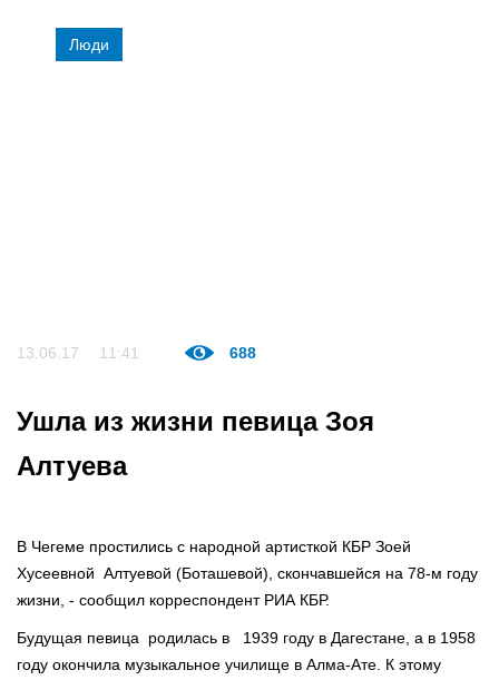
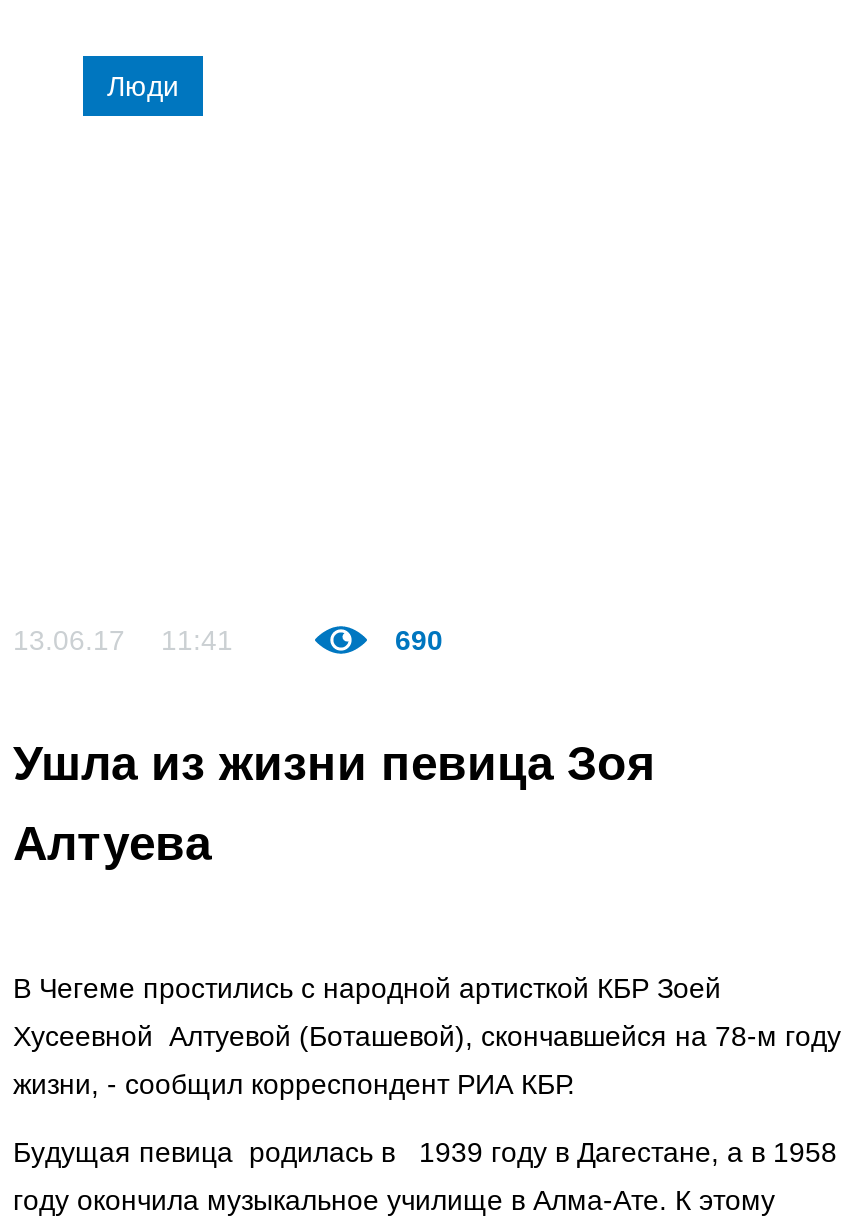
- 688
+ 690
